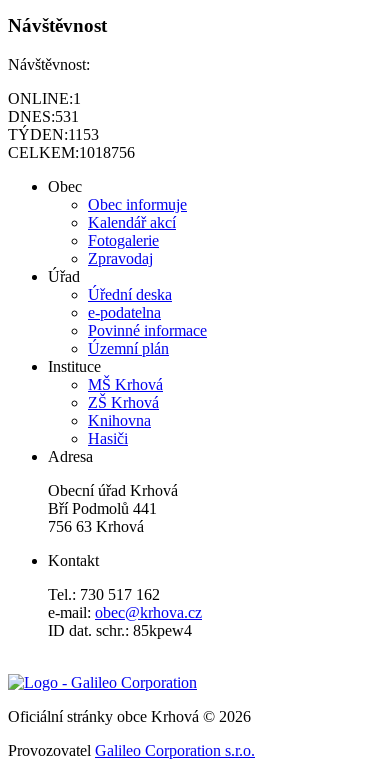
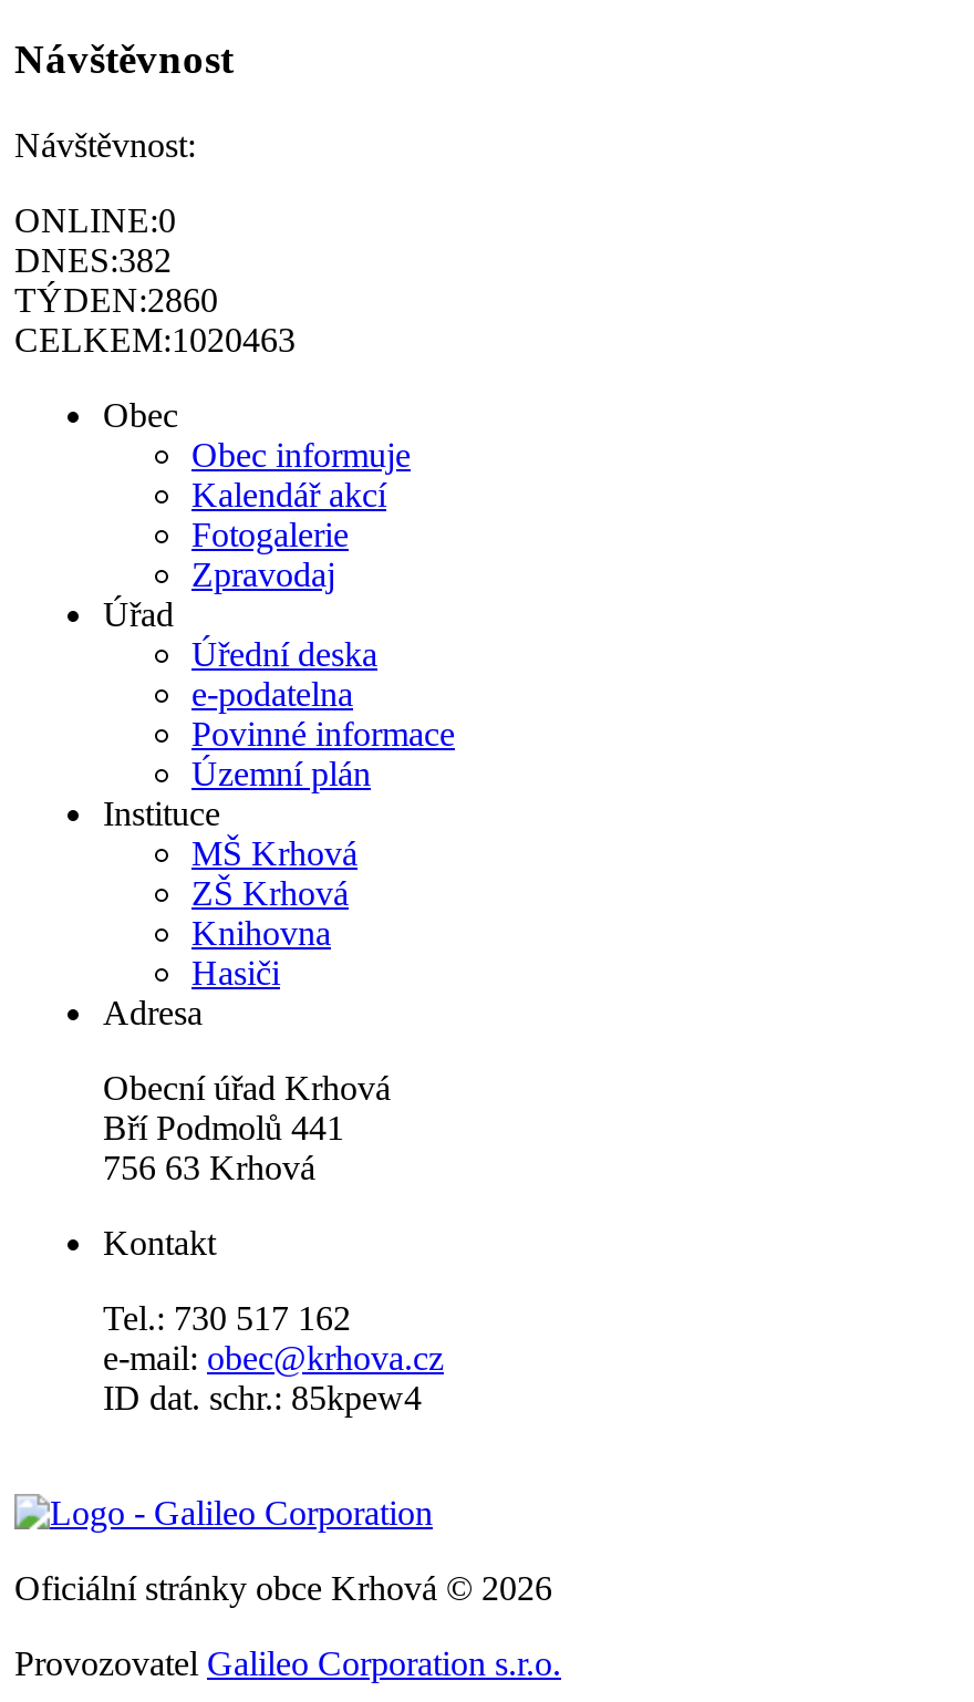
- ONLINE:1
+ ONLINE:0

- DNES:531
+ DNES:382

- TÝDEN:1153
+ TÝDEN:2860

- CELKEM:1018756
+ CELKEM:1020463
